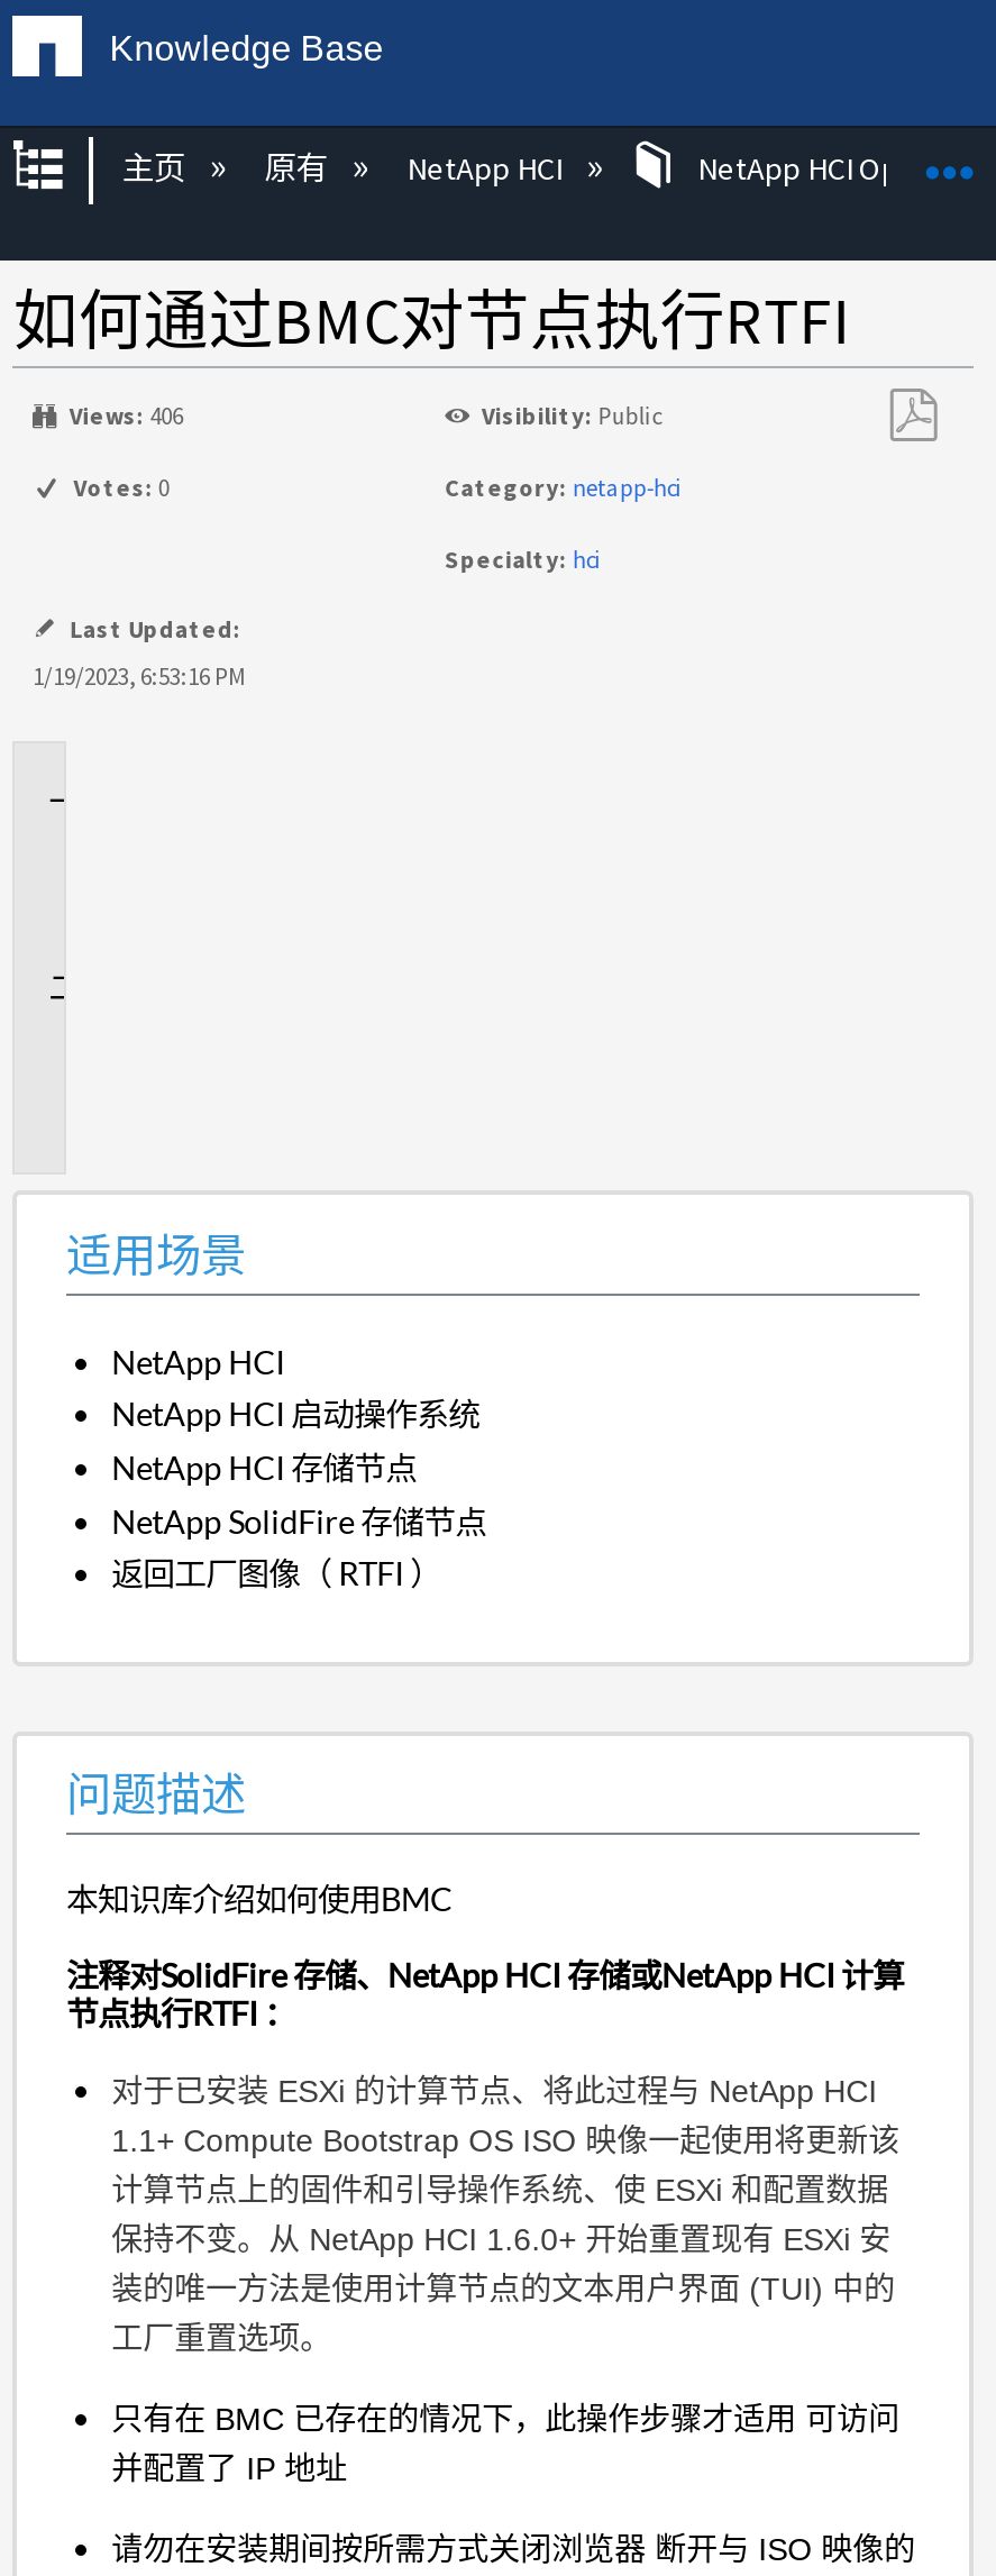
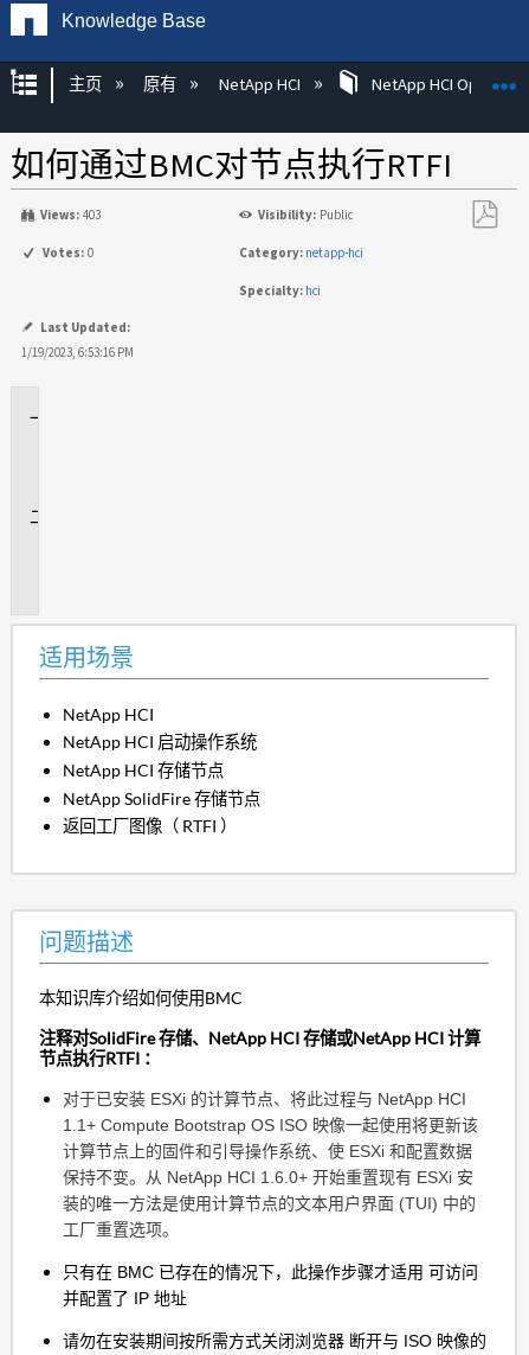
- Views: 406
+ Views: 403
